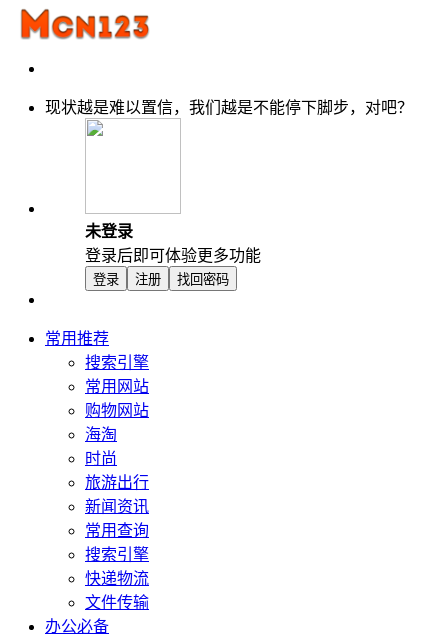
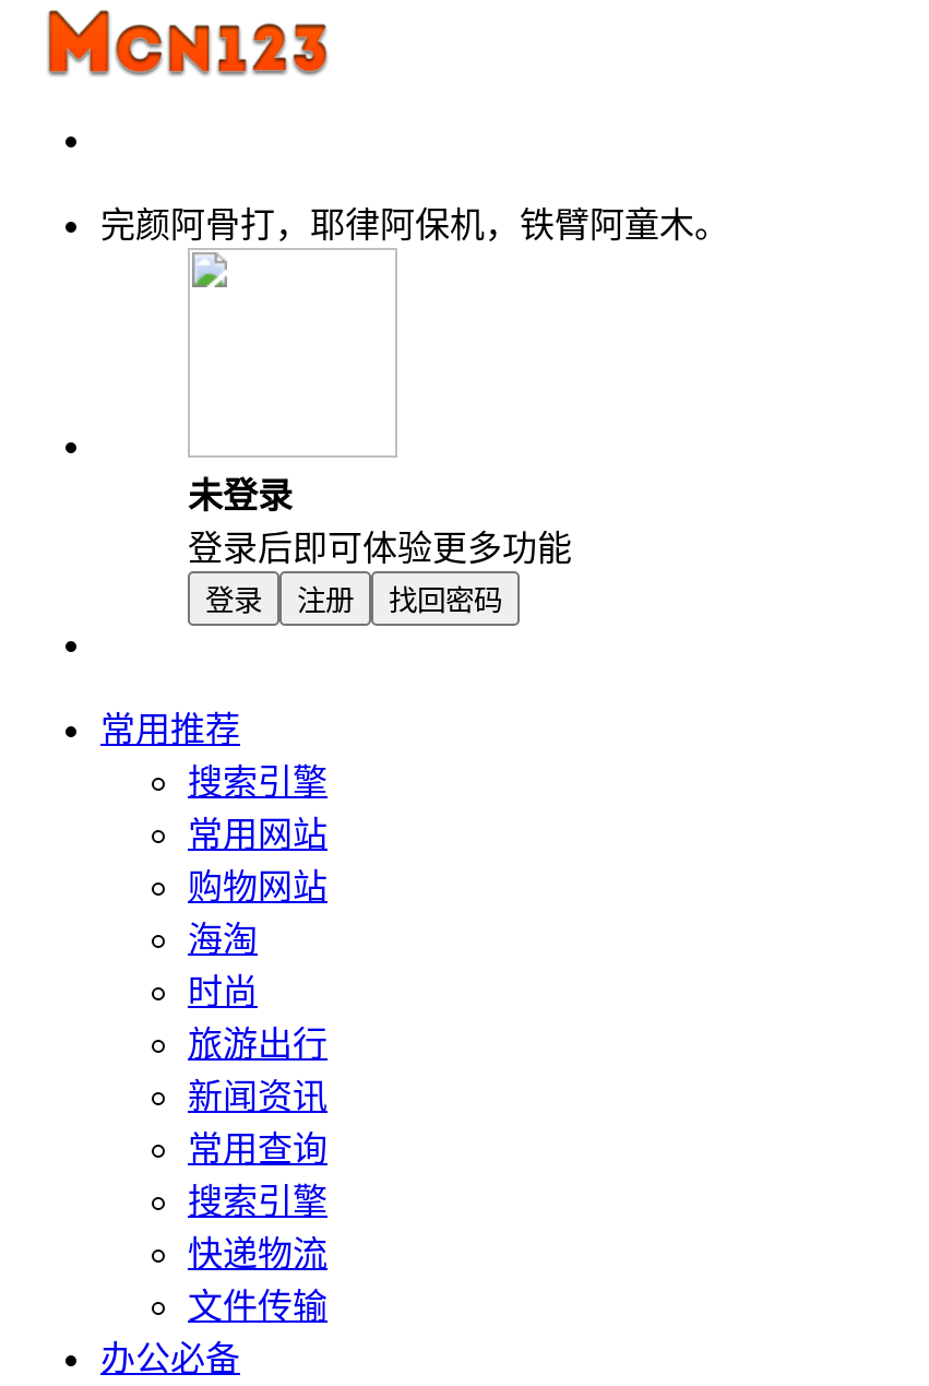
- 现状越是难以置信，我们越是不能停下脚步，对吧？
+ 完颜阿骨打，耶律阿保机，铁臂阿童木。
